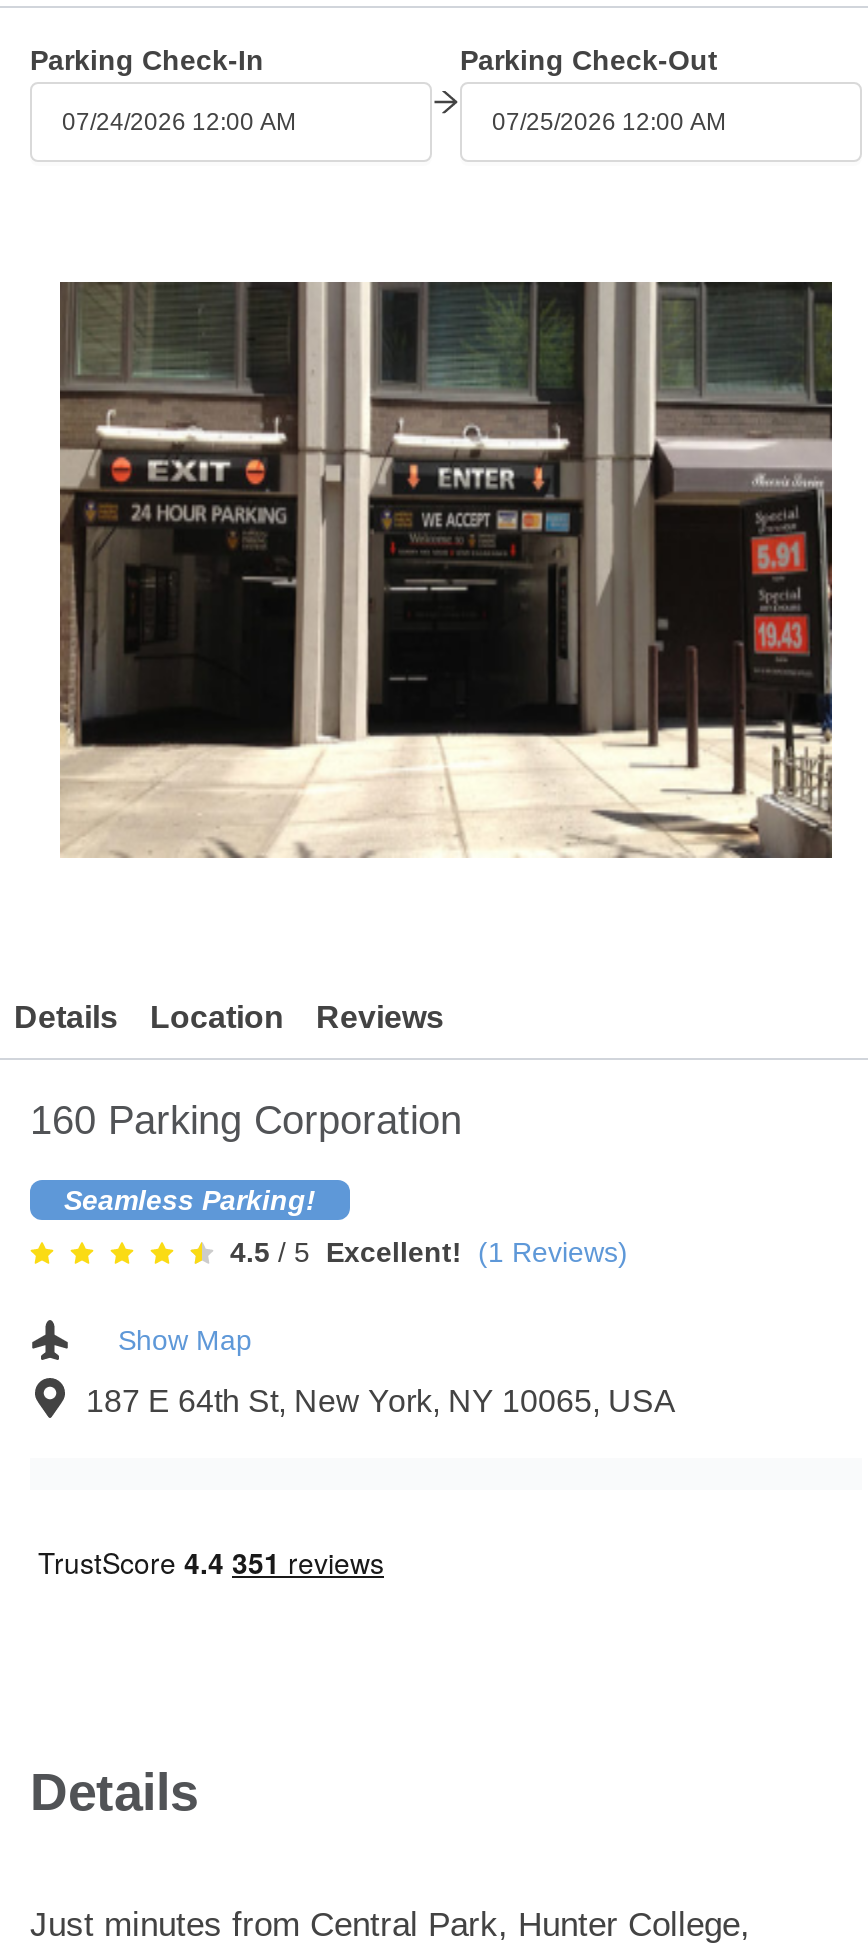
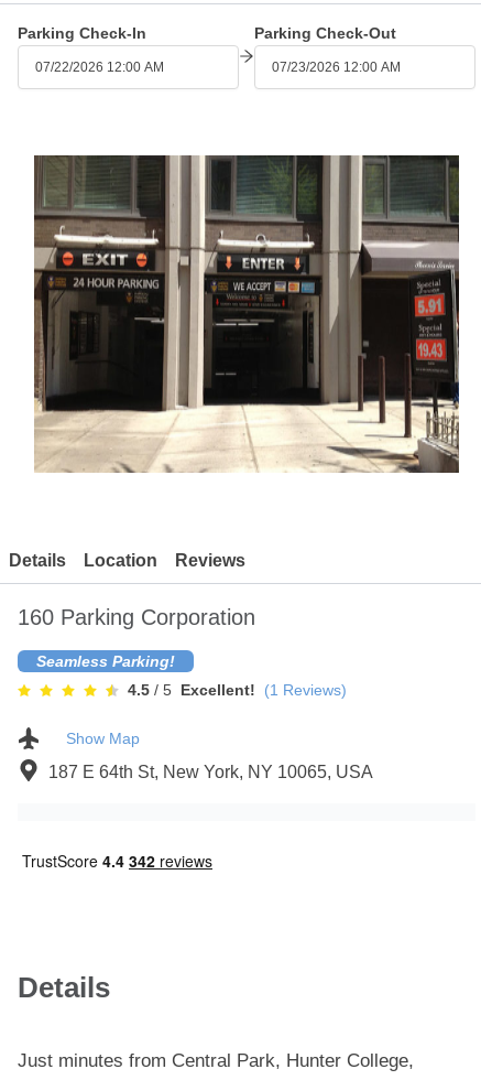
- 07/24/2026 12:00 AM
+ 07/22/2026 12:00 AM

- 07/25/2026 12:00 AM
+ 07/23/2026 12:00 AM
